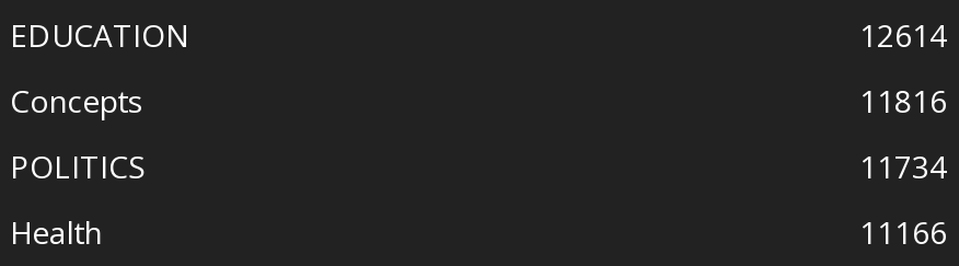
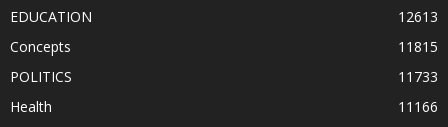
- 12614
+ 12613

- 11816
+ 11815

- 11734
+ 11733
